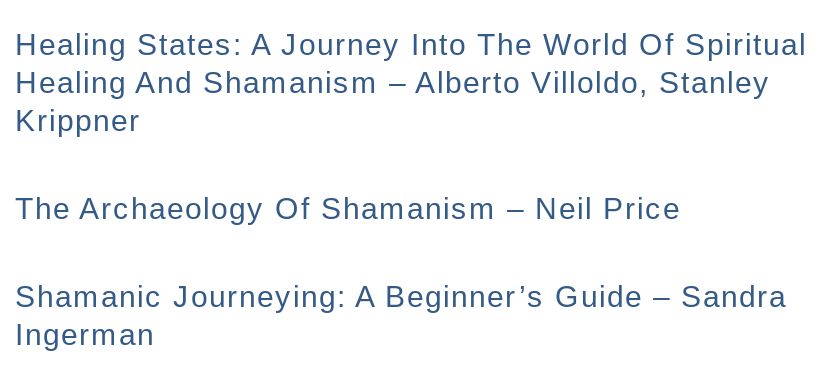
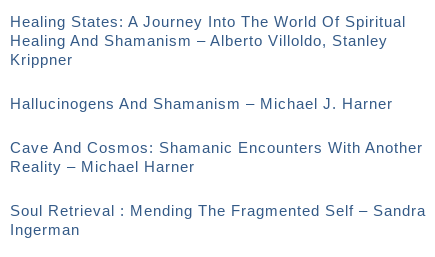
- The Archaeology Of Shamanism – Neil Price
- Shamanic Journeying: A Beginner’s Guide – Sandra
+ Hallucinogens And Shamanism – Michael J. Harner
+ Cave And Cosmos: Shamanic Encounters With Another
+ Reality – Michael Harner
+ Soul Retrieval : Mending The Fragmented Self – Sandra
